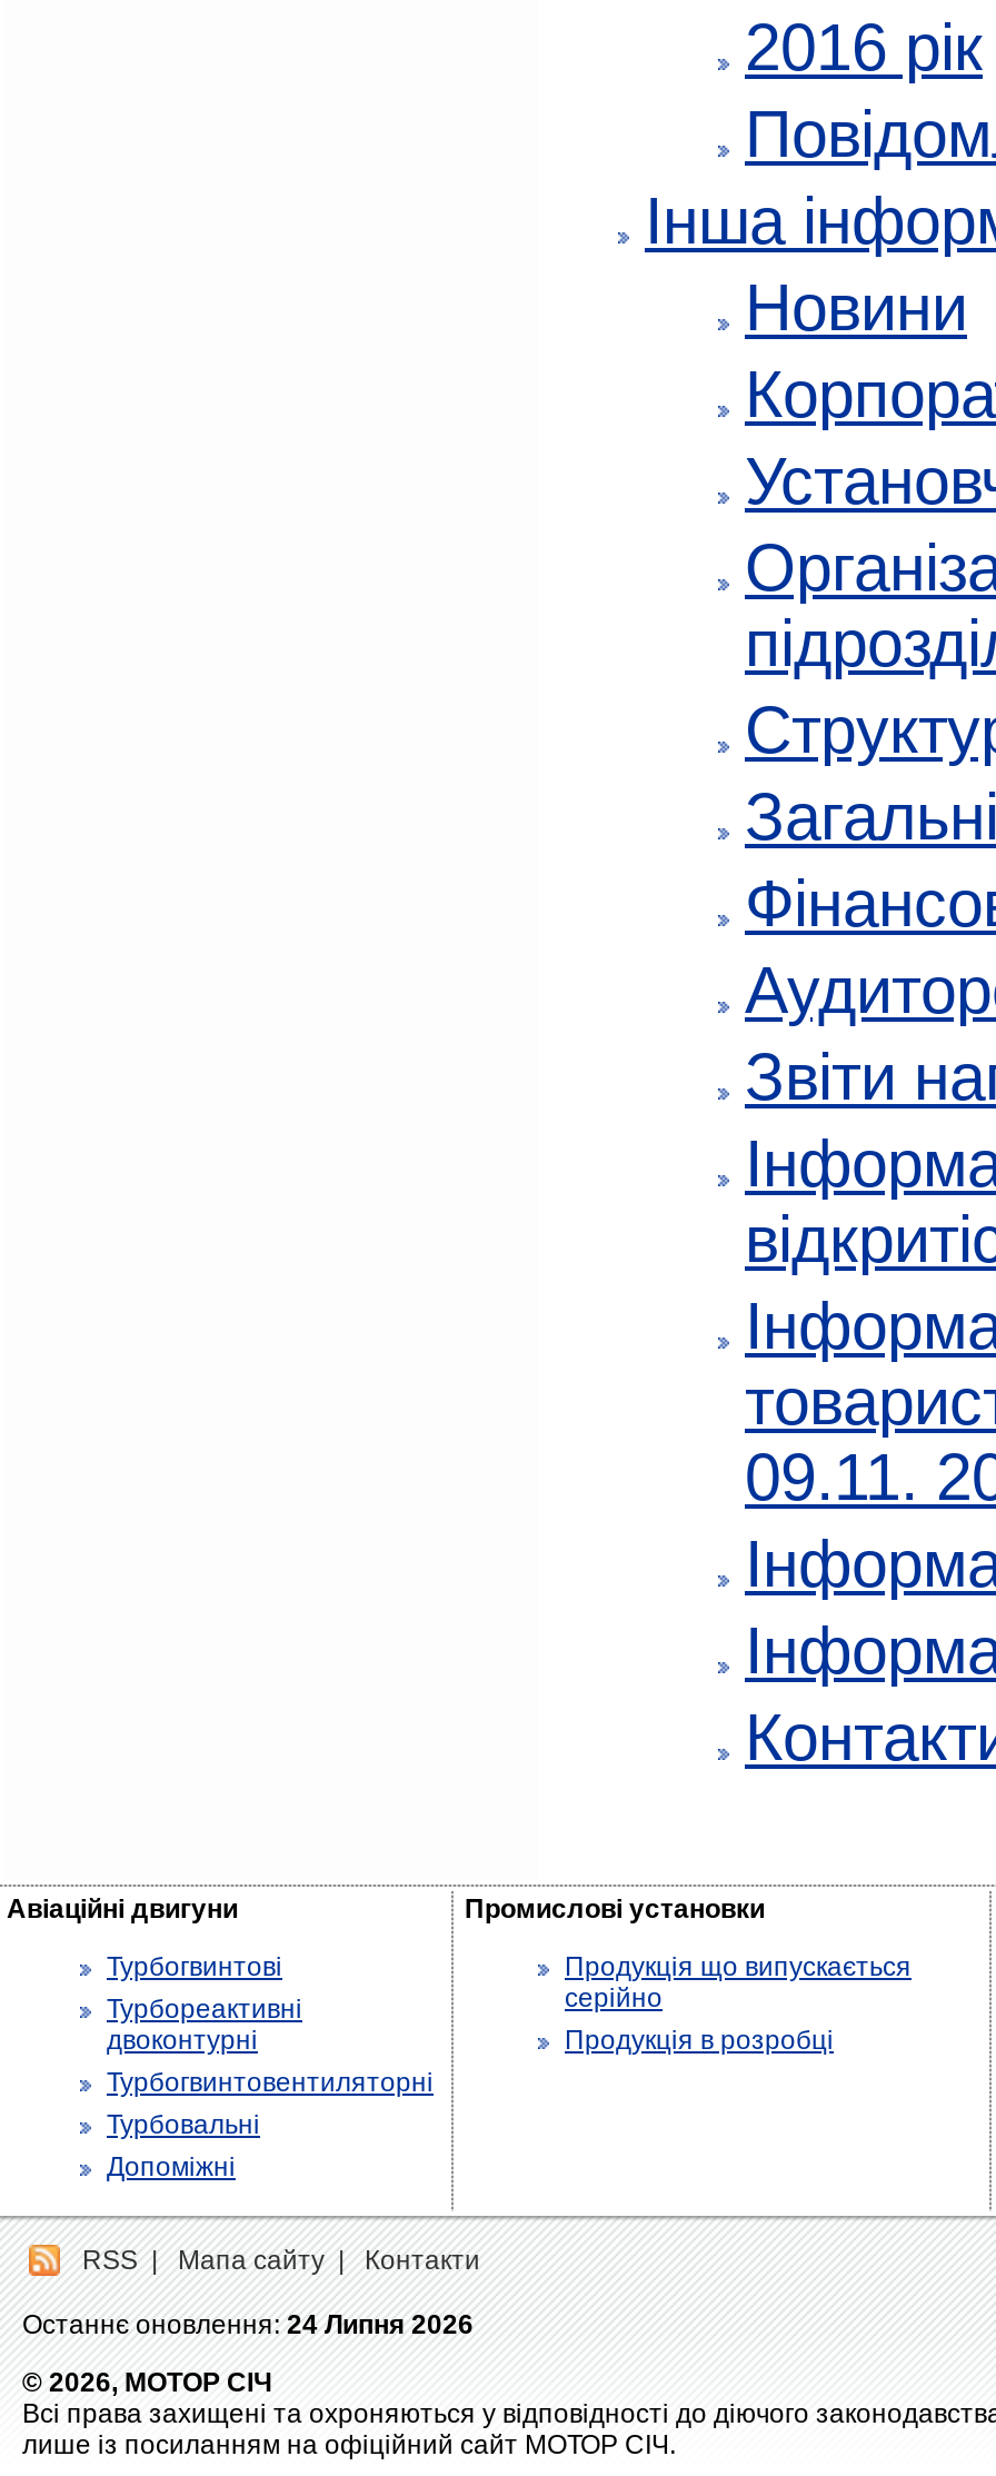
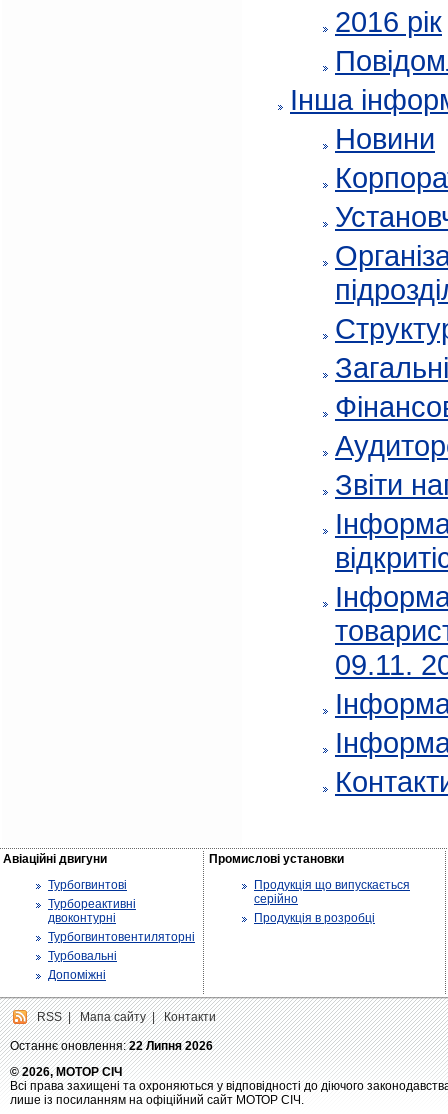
- Останнє оновлення: 24 Липня 2026
+ Останнє оновлення: 22 Липня 2026
